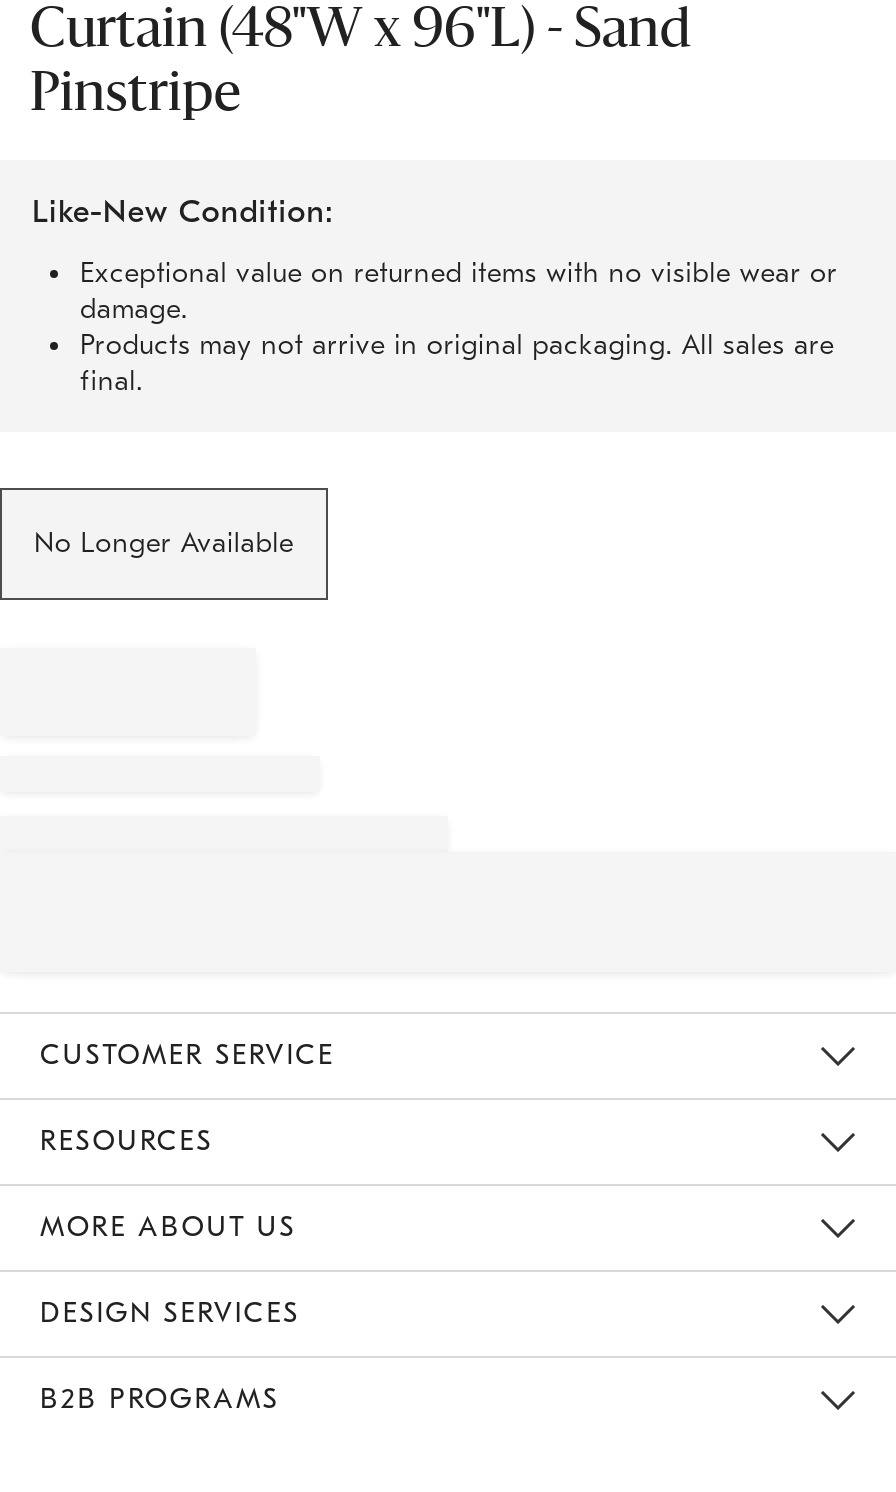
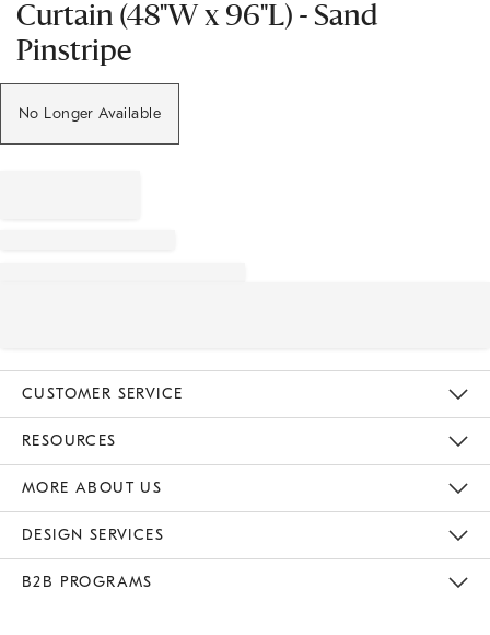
- Like-New Condition:
- Exceptional value on returned items with no visible wear or
- damage.
- Products may not arrive in original packaging. All sales are
- final.
